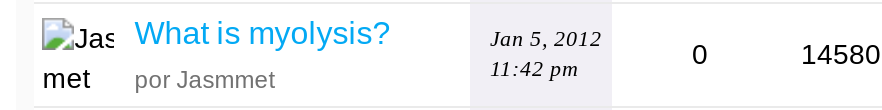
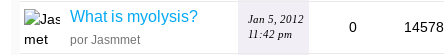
- 14580
+ 14578
